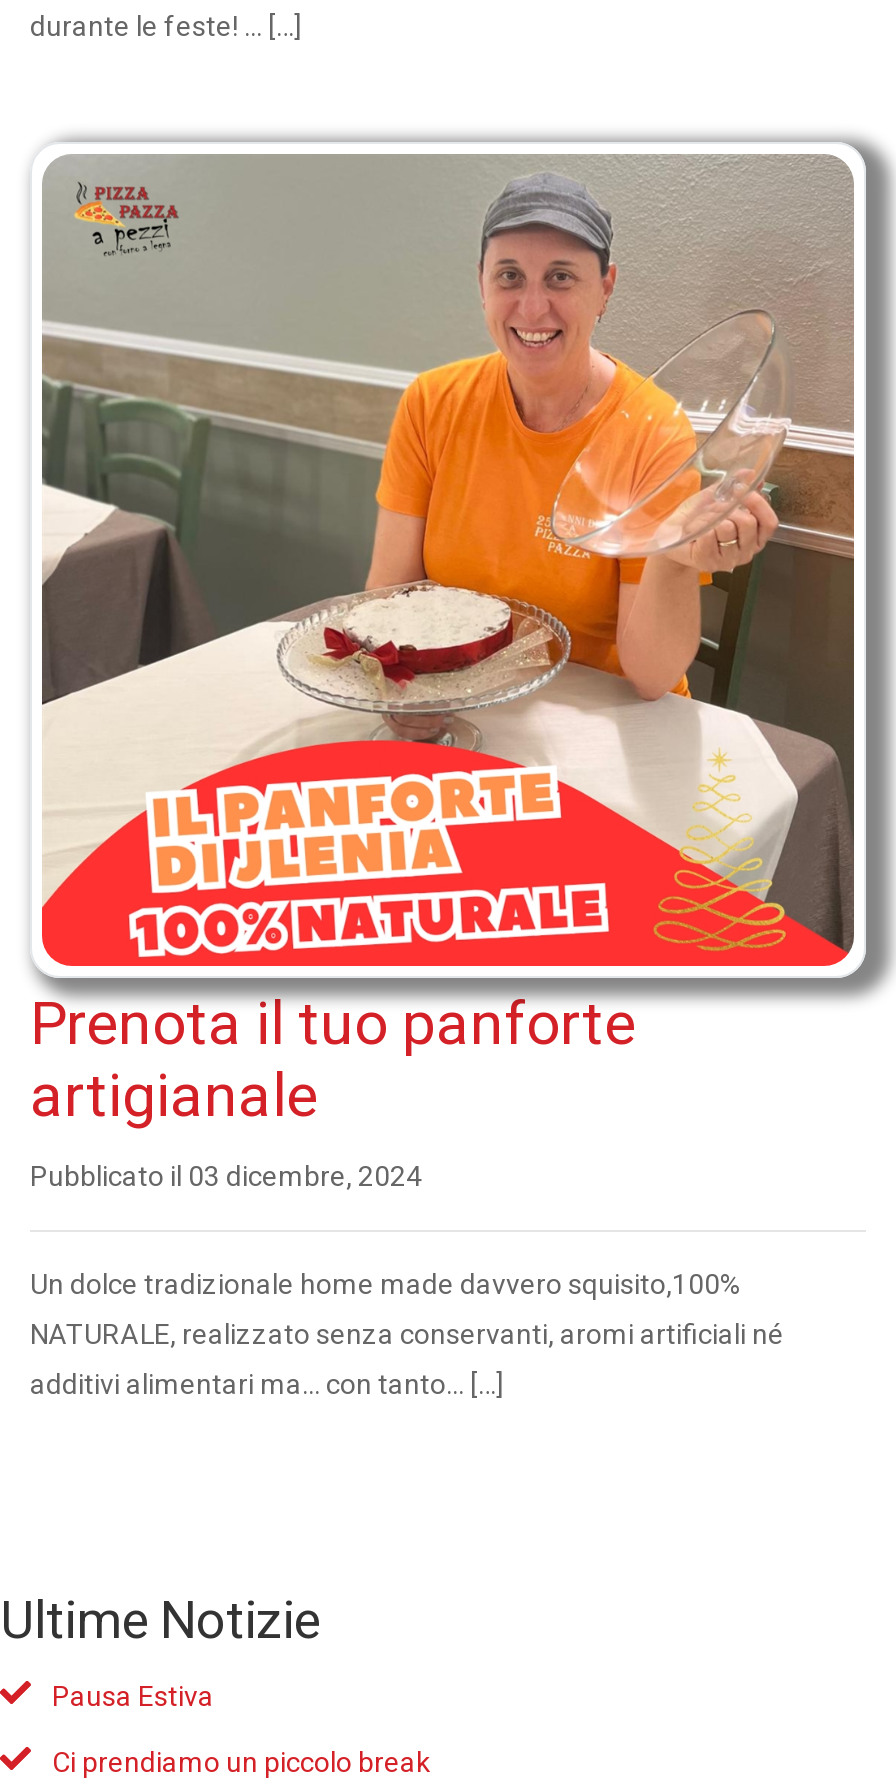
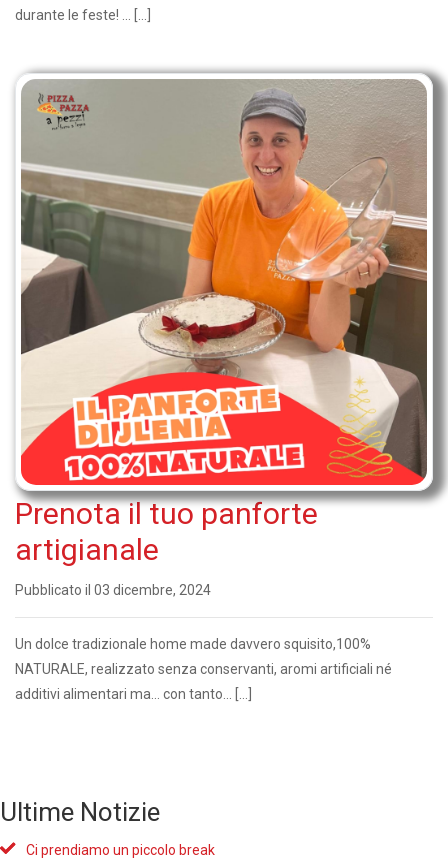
- Pausa Estiva
